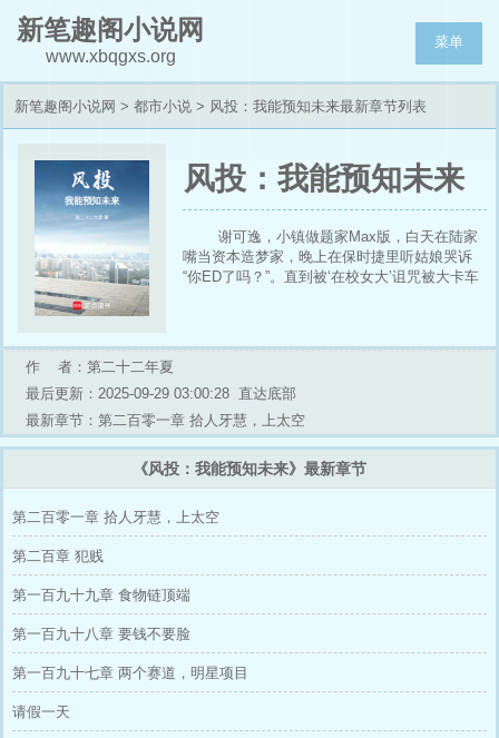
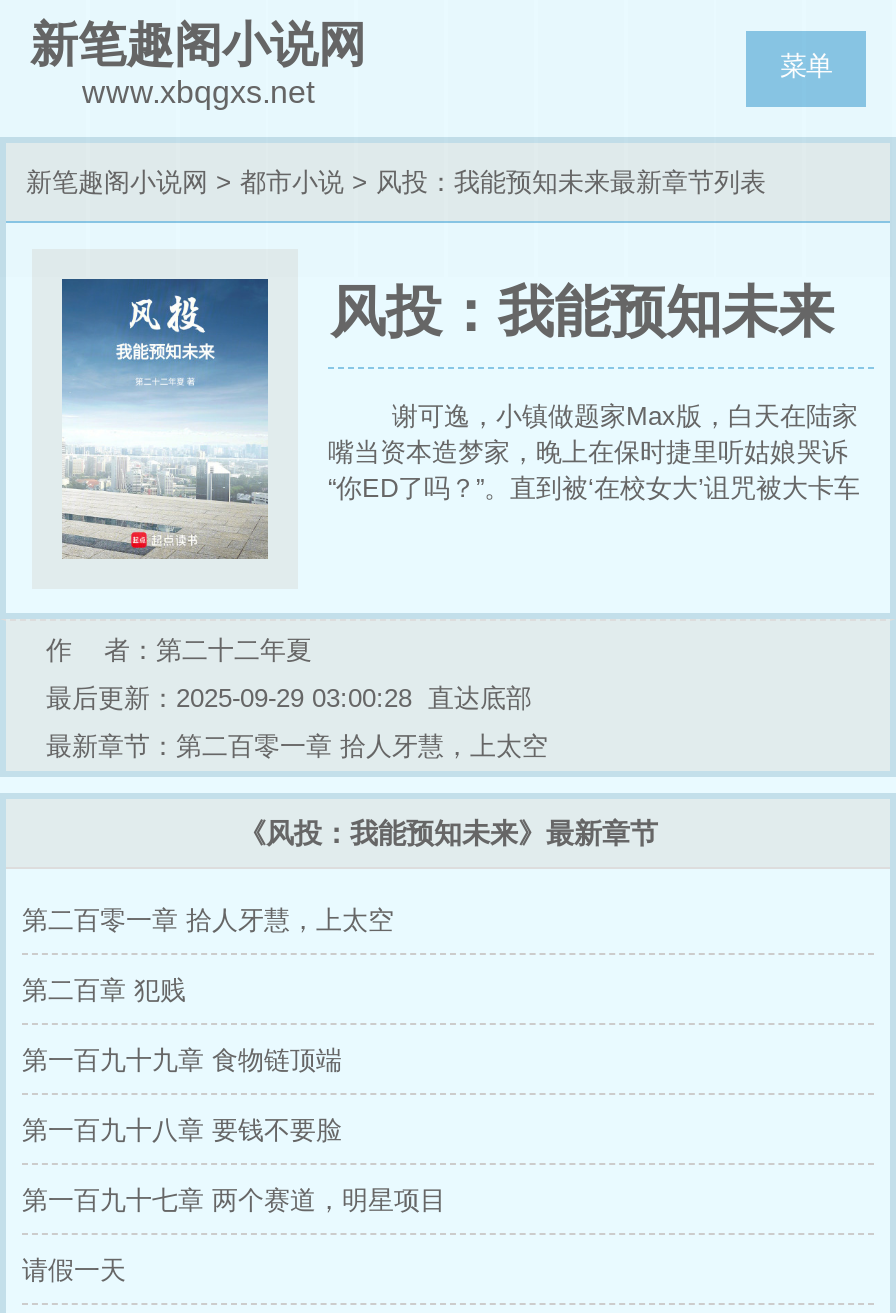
- www.xbqgxs.org
+ www.xbqgxs.net
